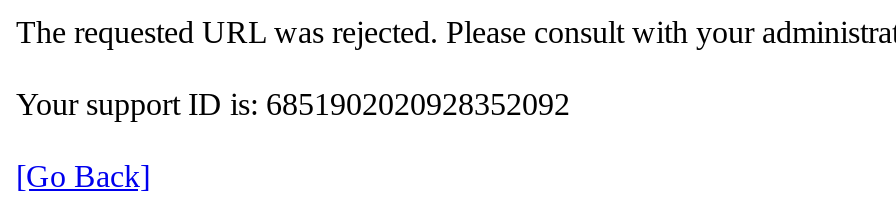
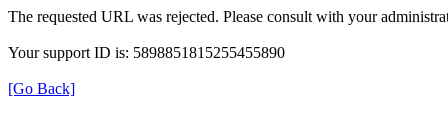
- Your support ID is: 6851902020928352092
+ Your support ID is: 5898851815255455890
